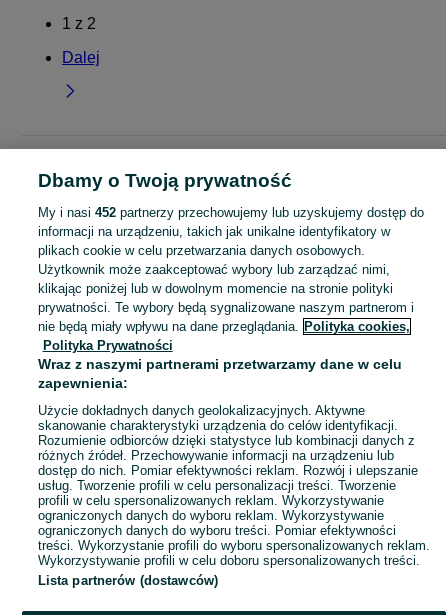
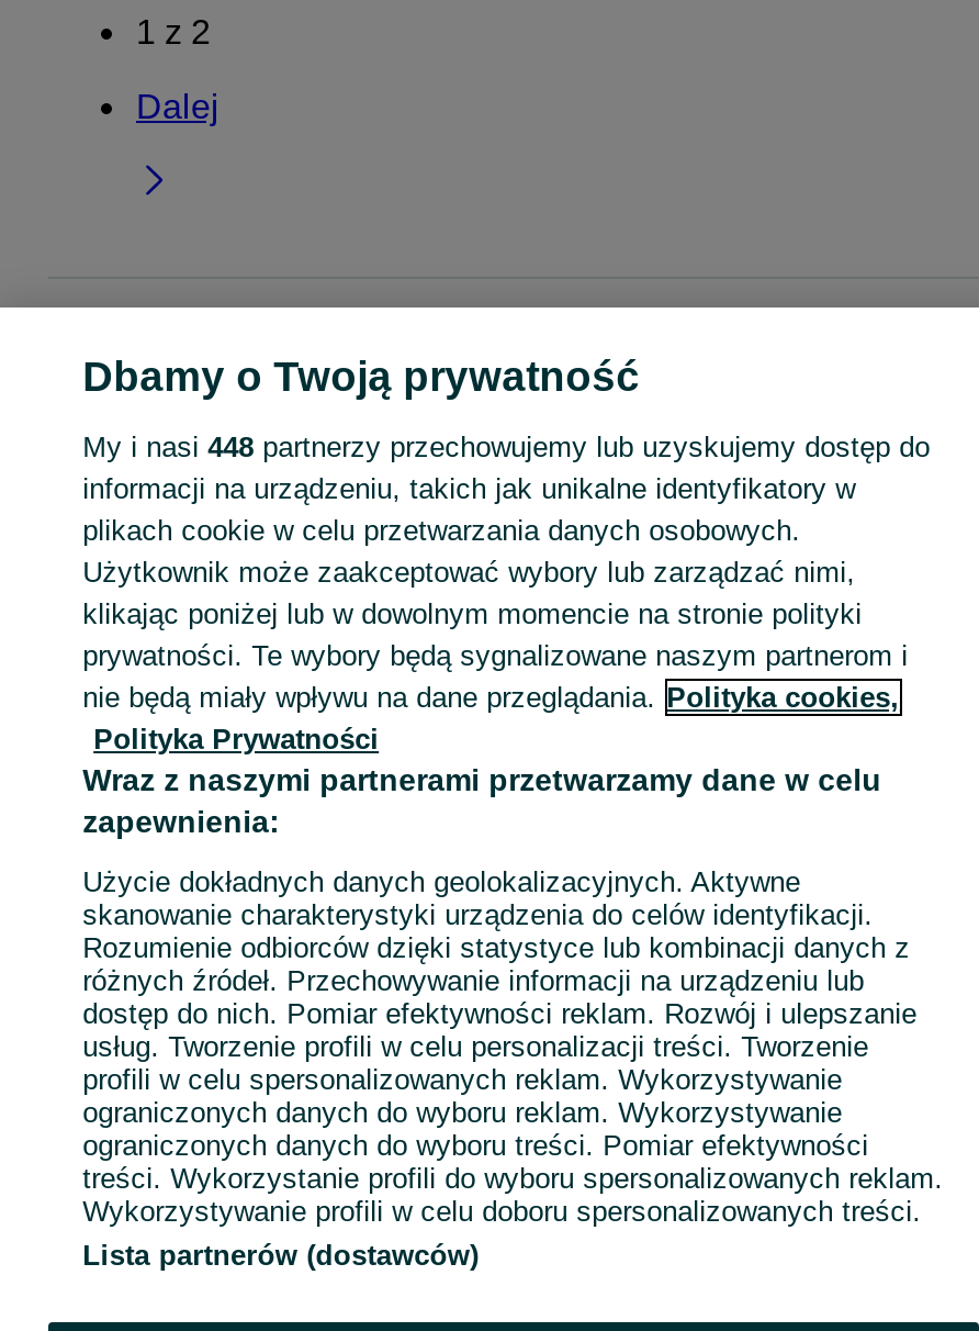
- My i nasi 452 partnerzy przechowujemy lub uzyskujemy dostęp do
+ My i nasi 448 partnerzy przechowujemy lub uzyskujemy dostęp do
